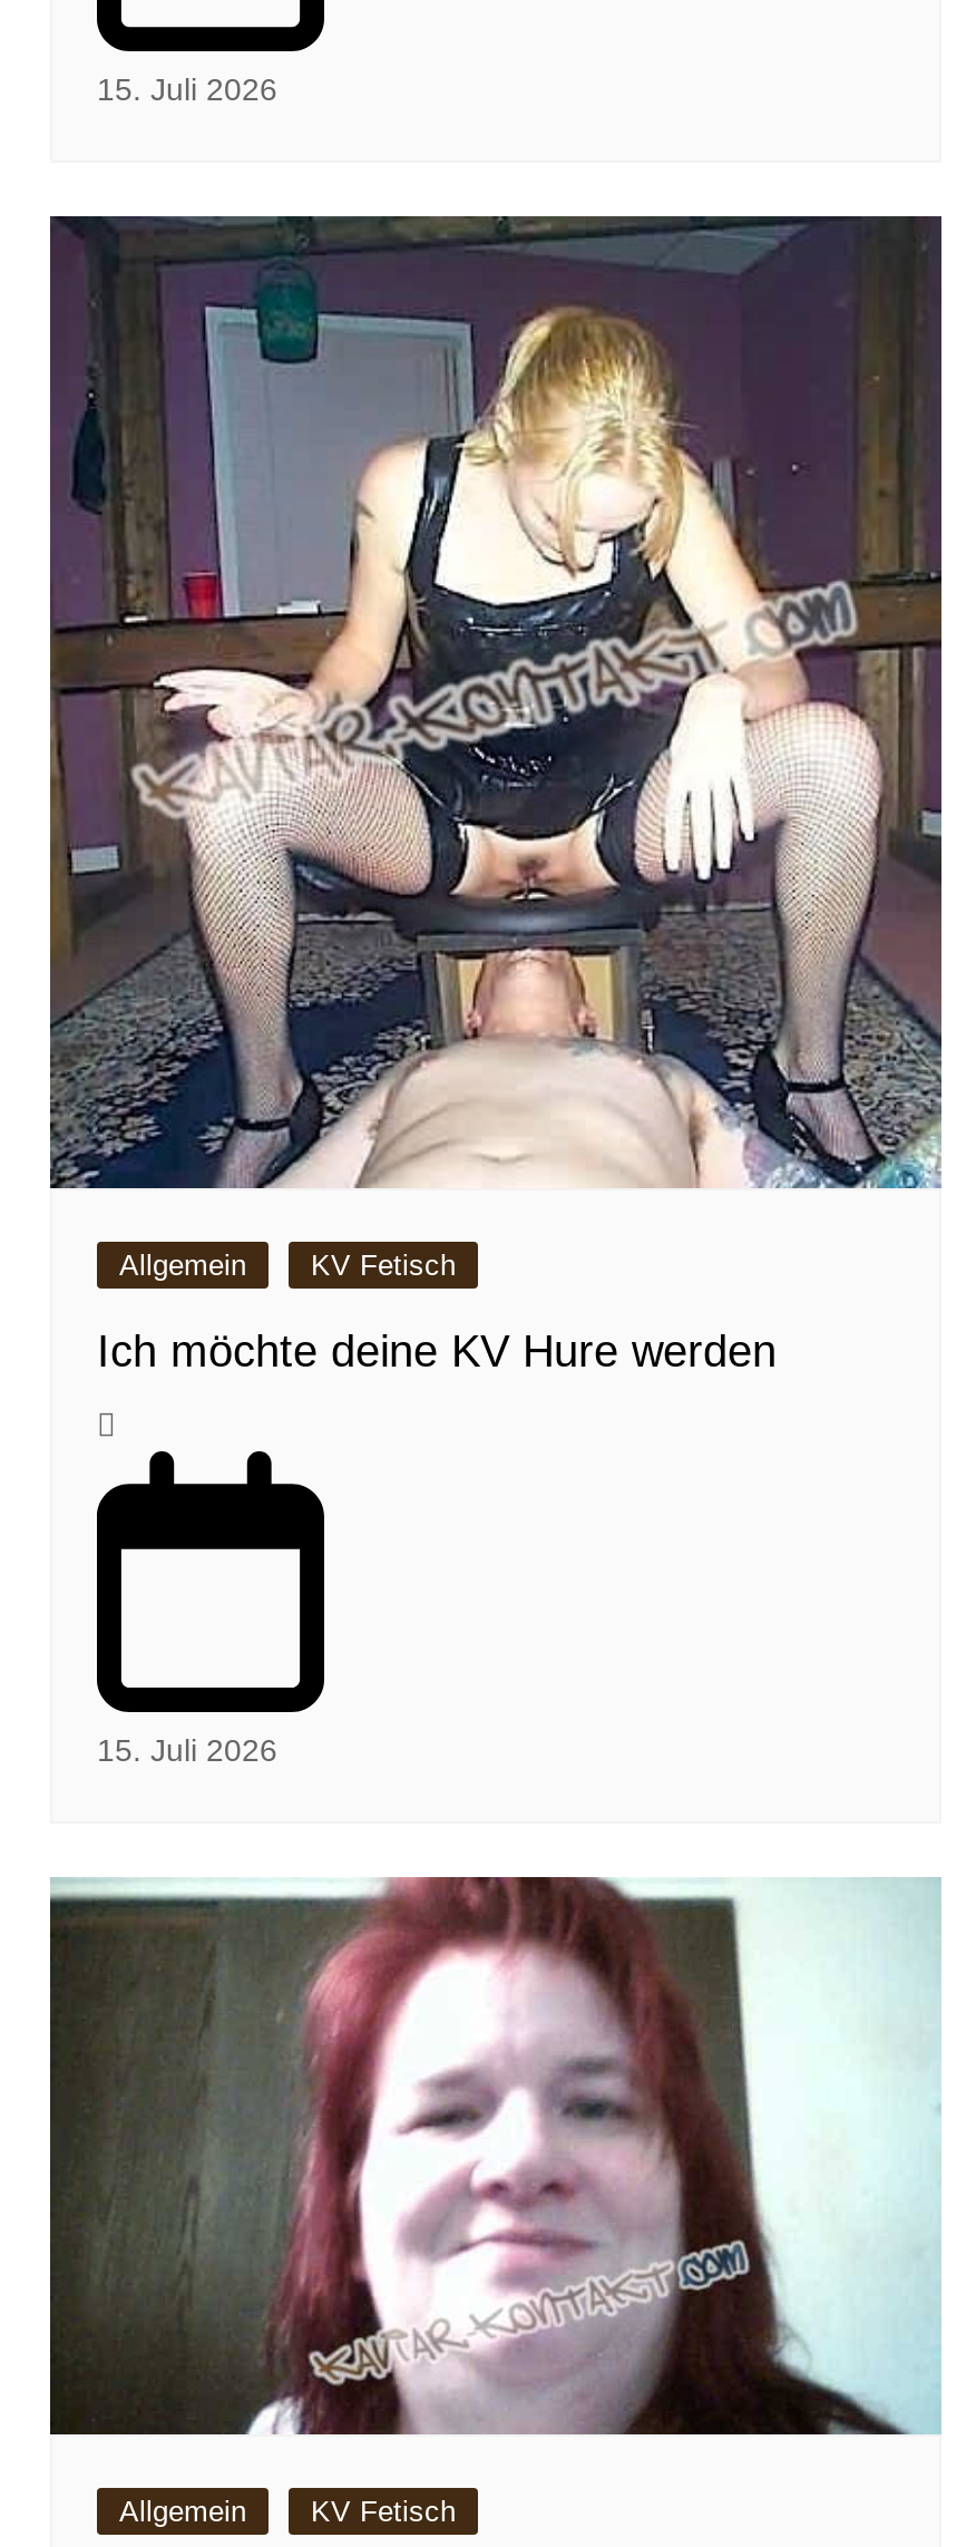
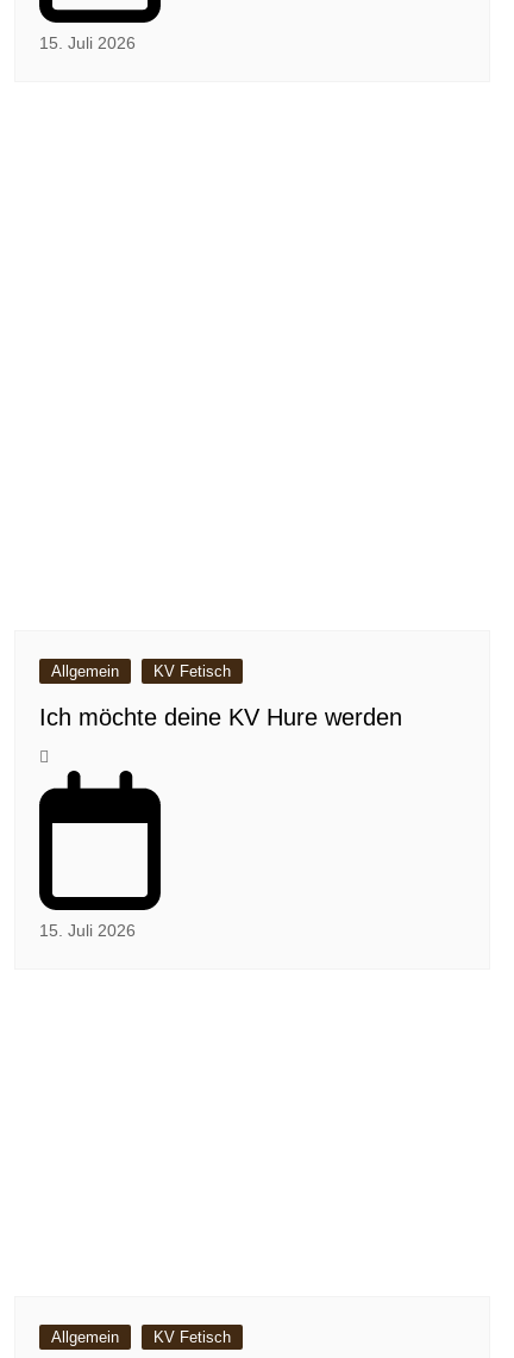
- [image]

- [image]
